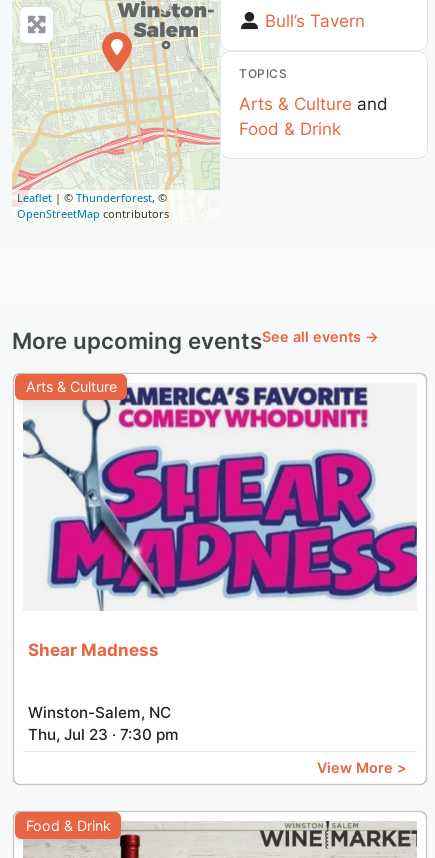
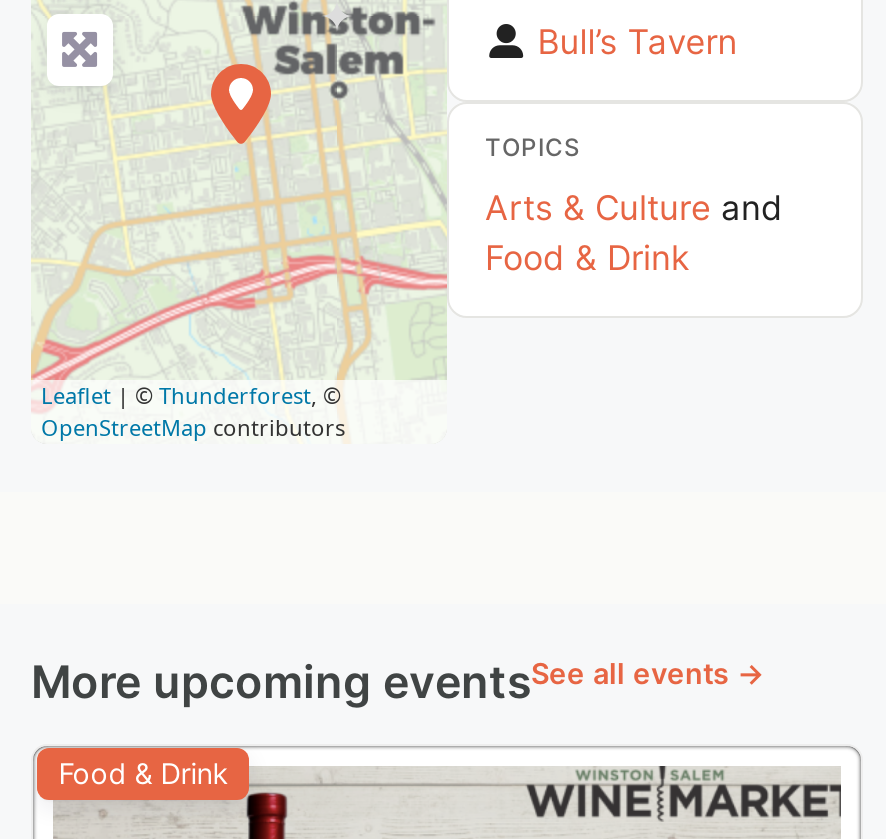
- [image]
- Arts & Culture

- Shear Madness
- Winston-Salem, NC
- Thu, Jul 23 · 7:30 pm
- View More >
